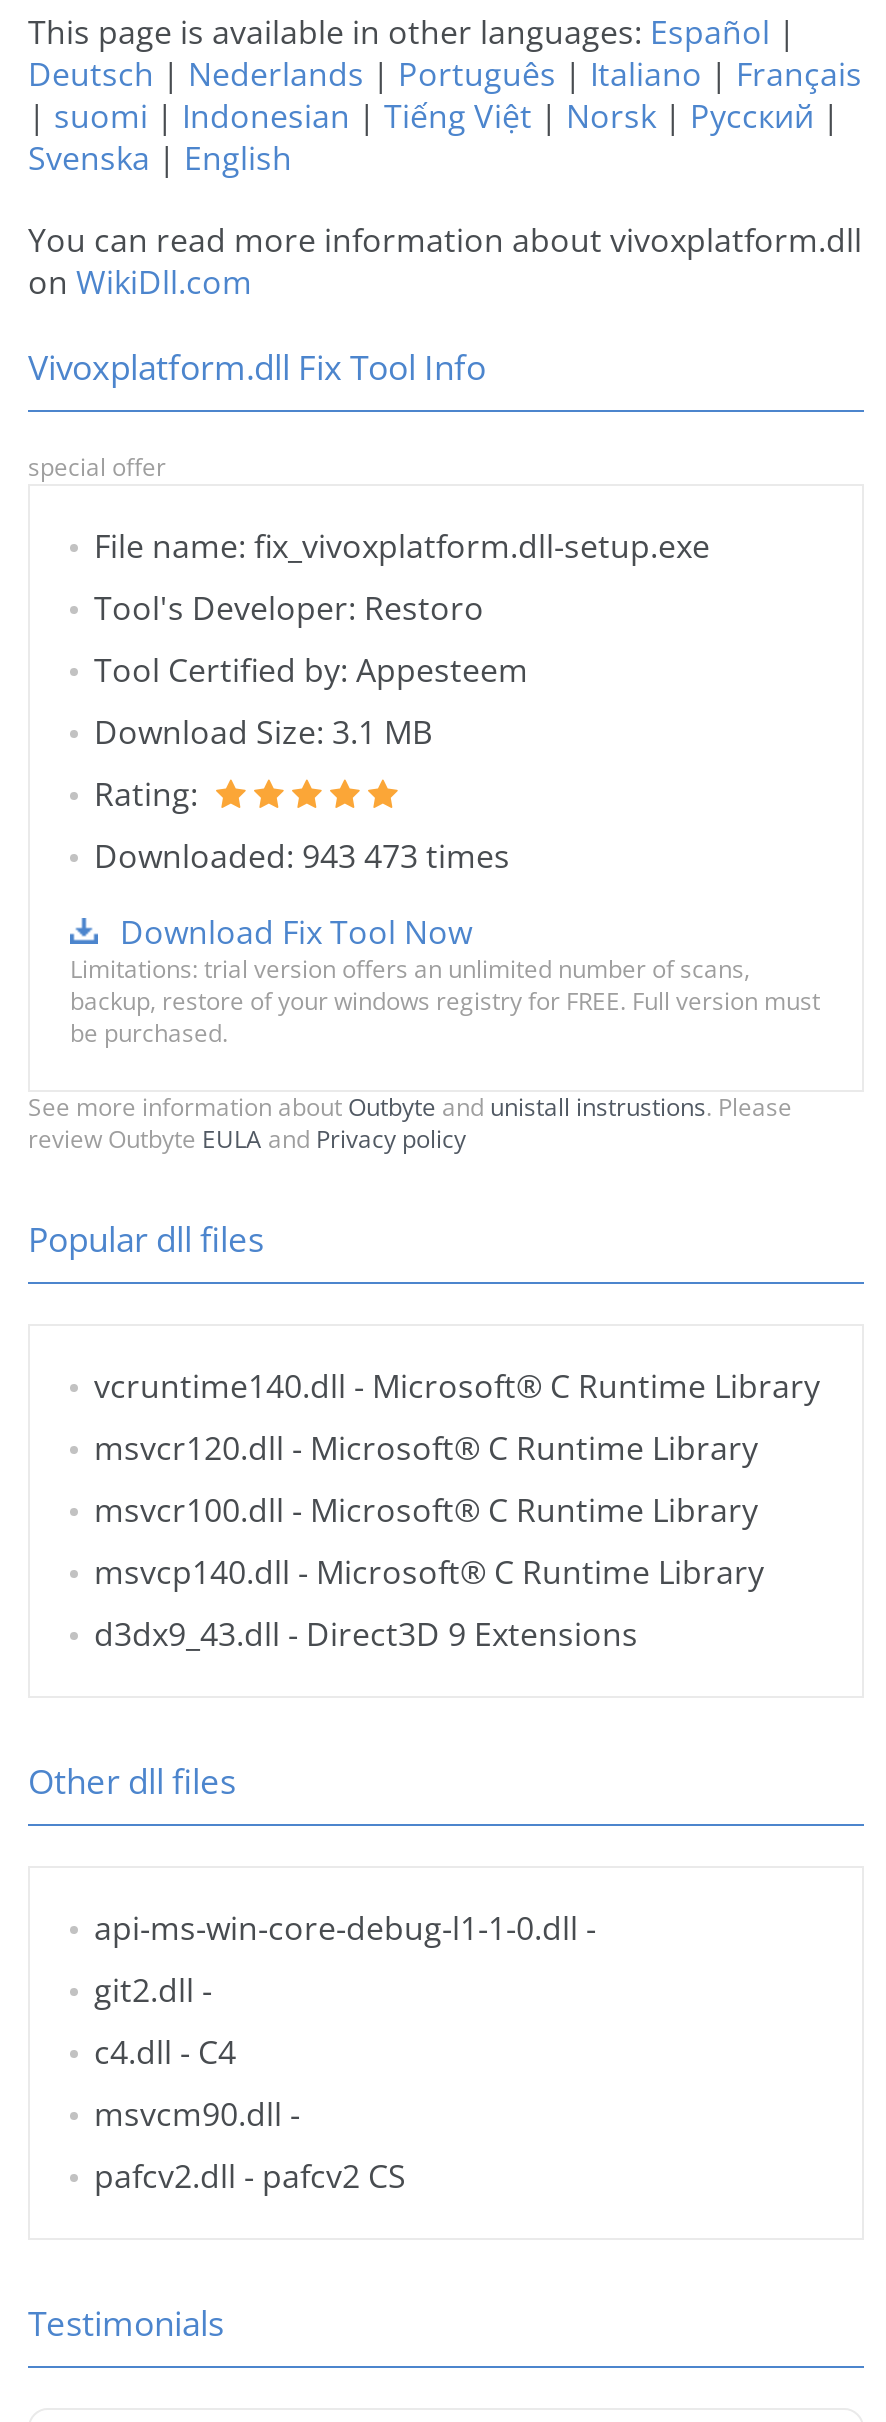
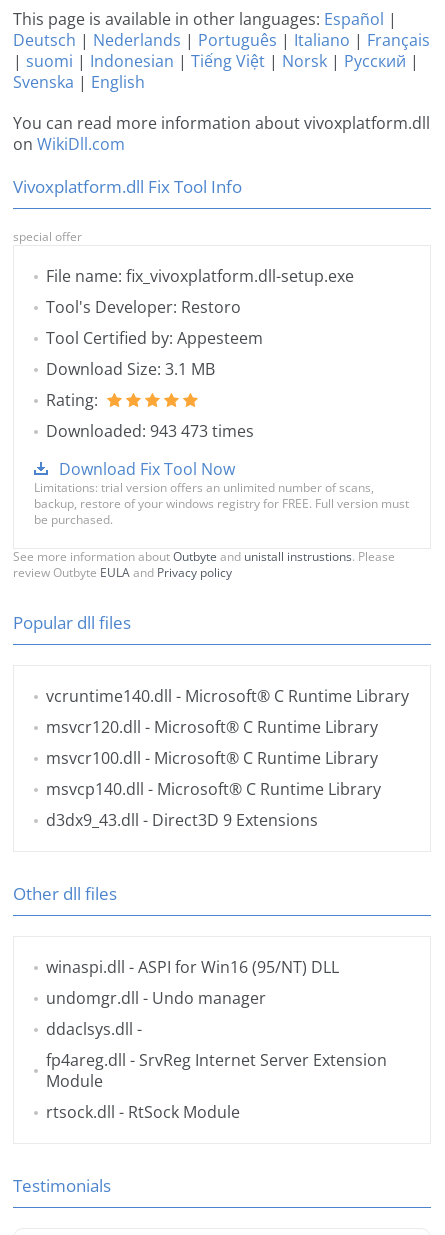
- api-ms-win-core-debug-l1-1-0.dll -
- git2.dll -
- c4.dll - C4
- msvcm90.dll -
- pafcv2.dll - pafcv2 CS
+ winaspi.dll - ASPI for Win16 (95/NT) DLL
+ undomgr.dll - Undo manager
+ ddaclsys.dll -
+ fp4areg.dll - SrvReg Internet Server Extension
+ Module
+ rtsock.dll - RtSock Module
